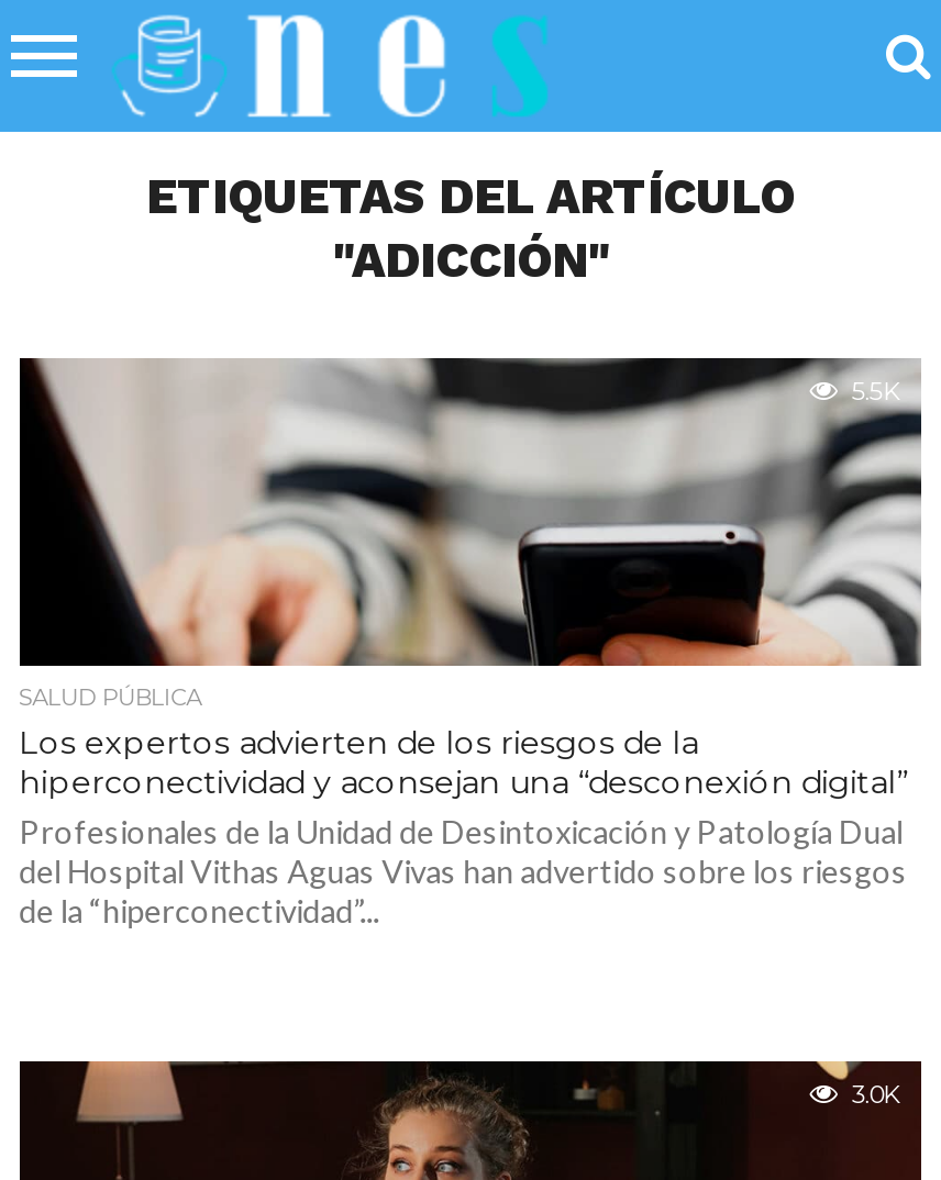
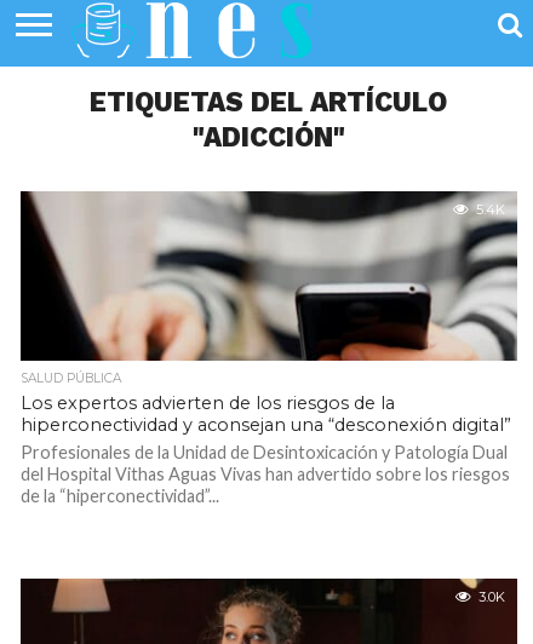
- 5.5K
+ 5.4K
